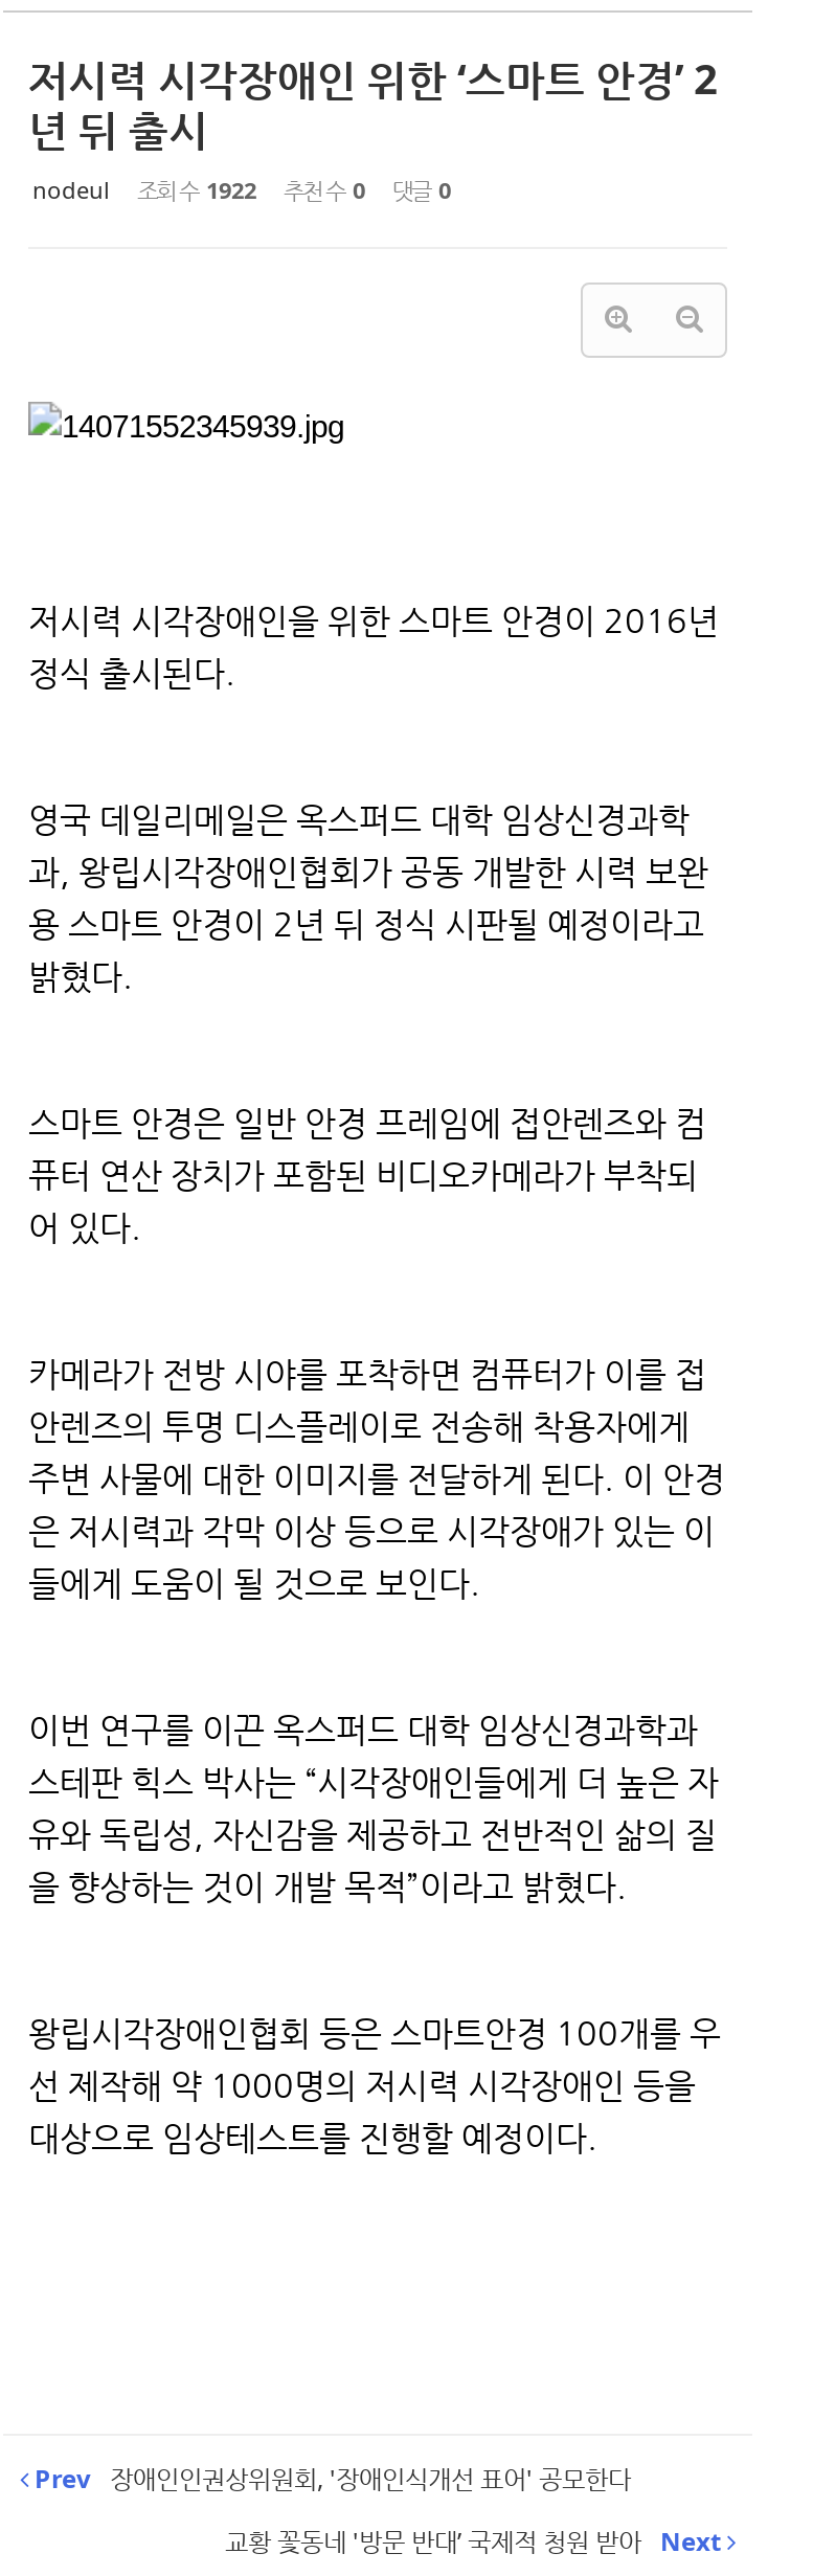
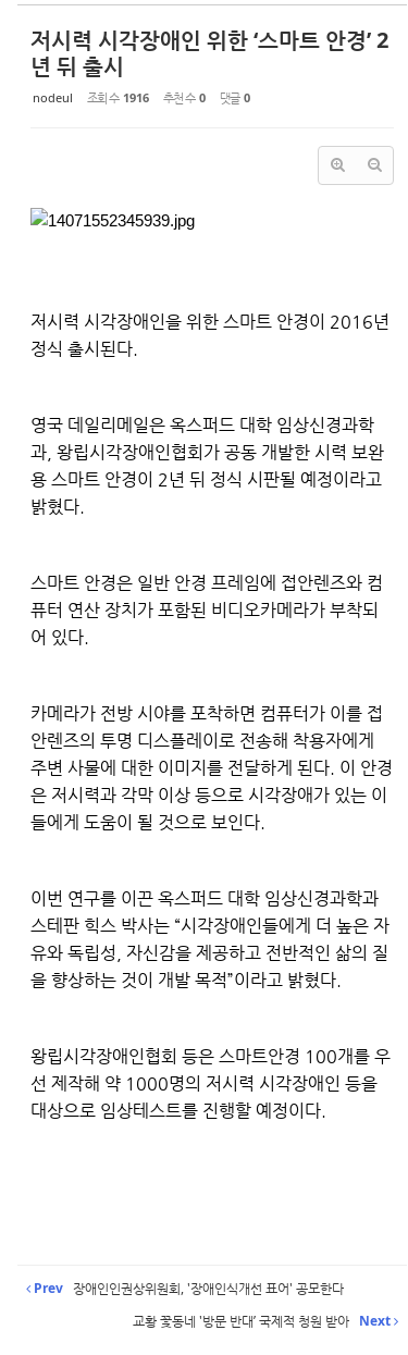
- 조회 수 1922
+ 조회 수 1916
